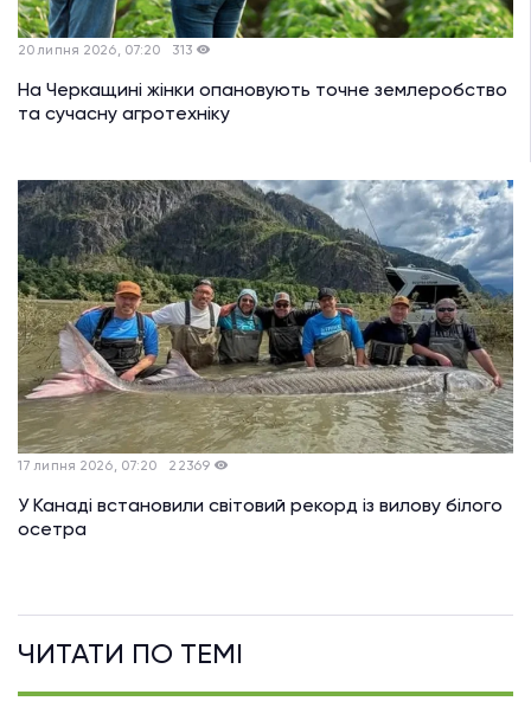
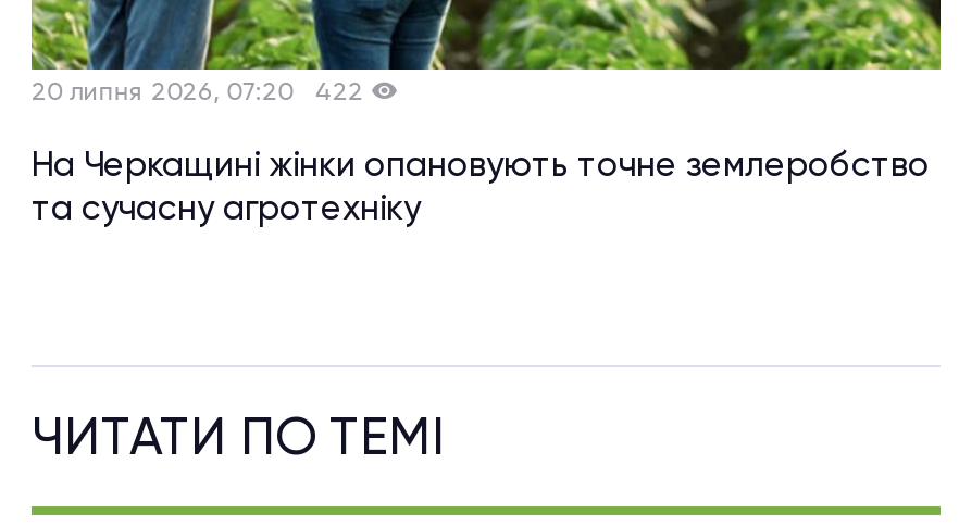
- 20 липня 2026, 07:20 313
+ 20 липня 2026, 07:20 422

- [image]
- 17 липня 2026, 07:20
- 22369
- У Канаді встановили світовий рекорд із вилову білого
- осетра
